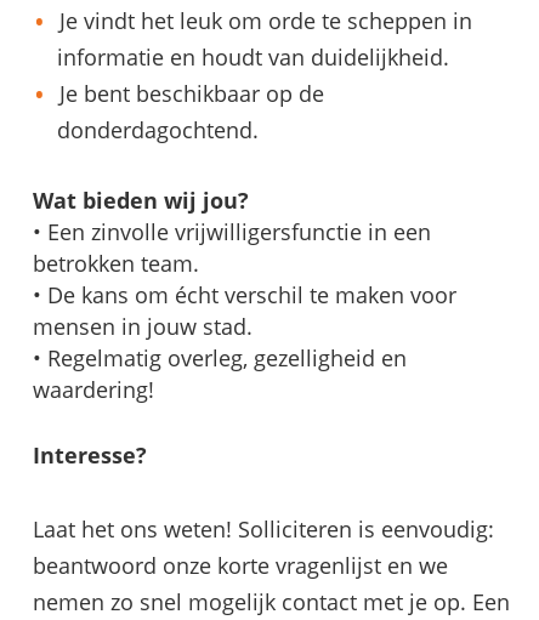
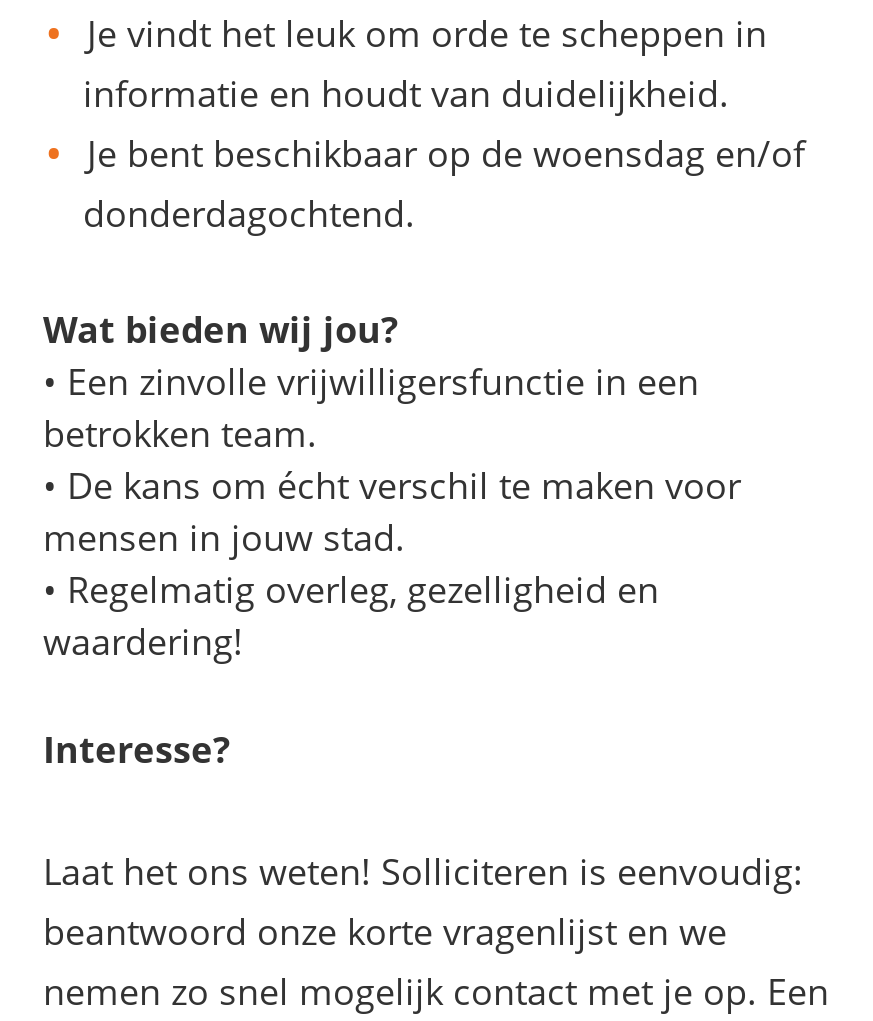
- Je bent beschikbaar op de
+ Je bent beschikbaar op de woensdag en/of
